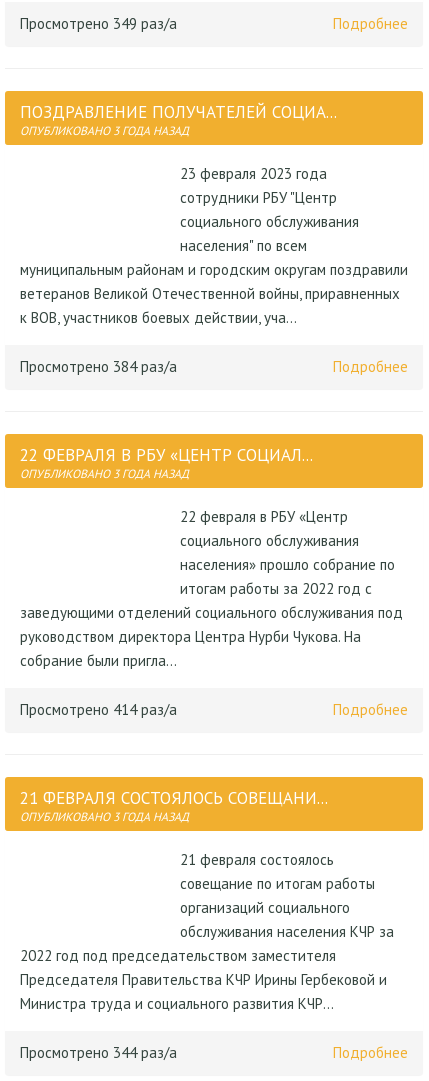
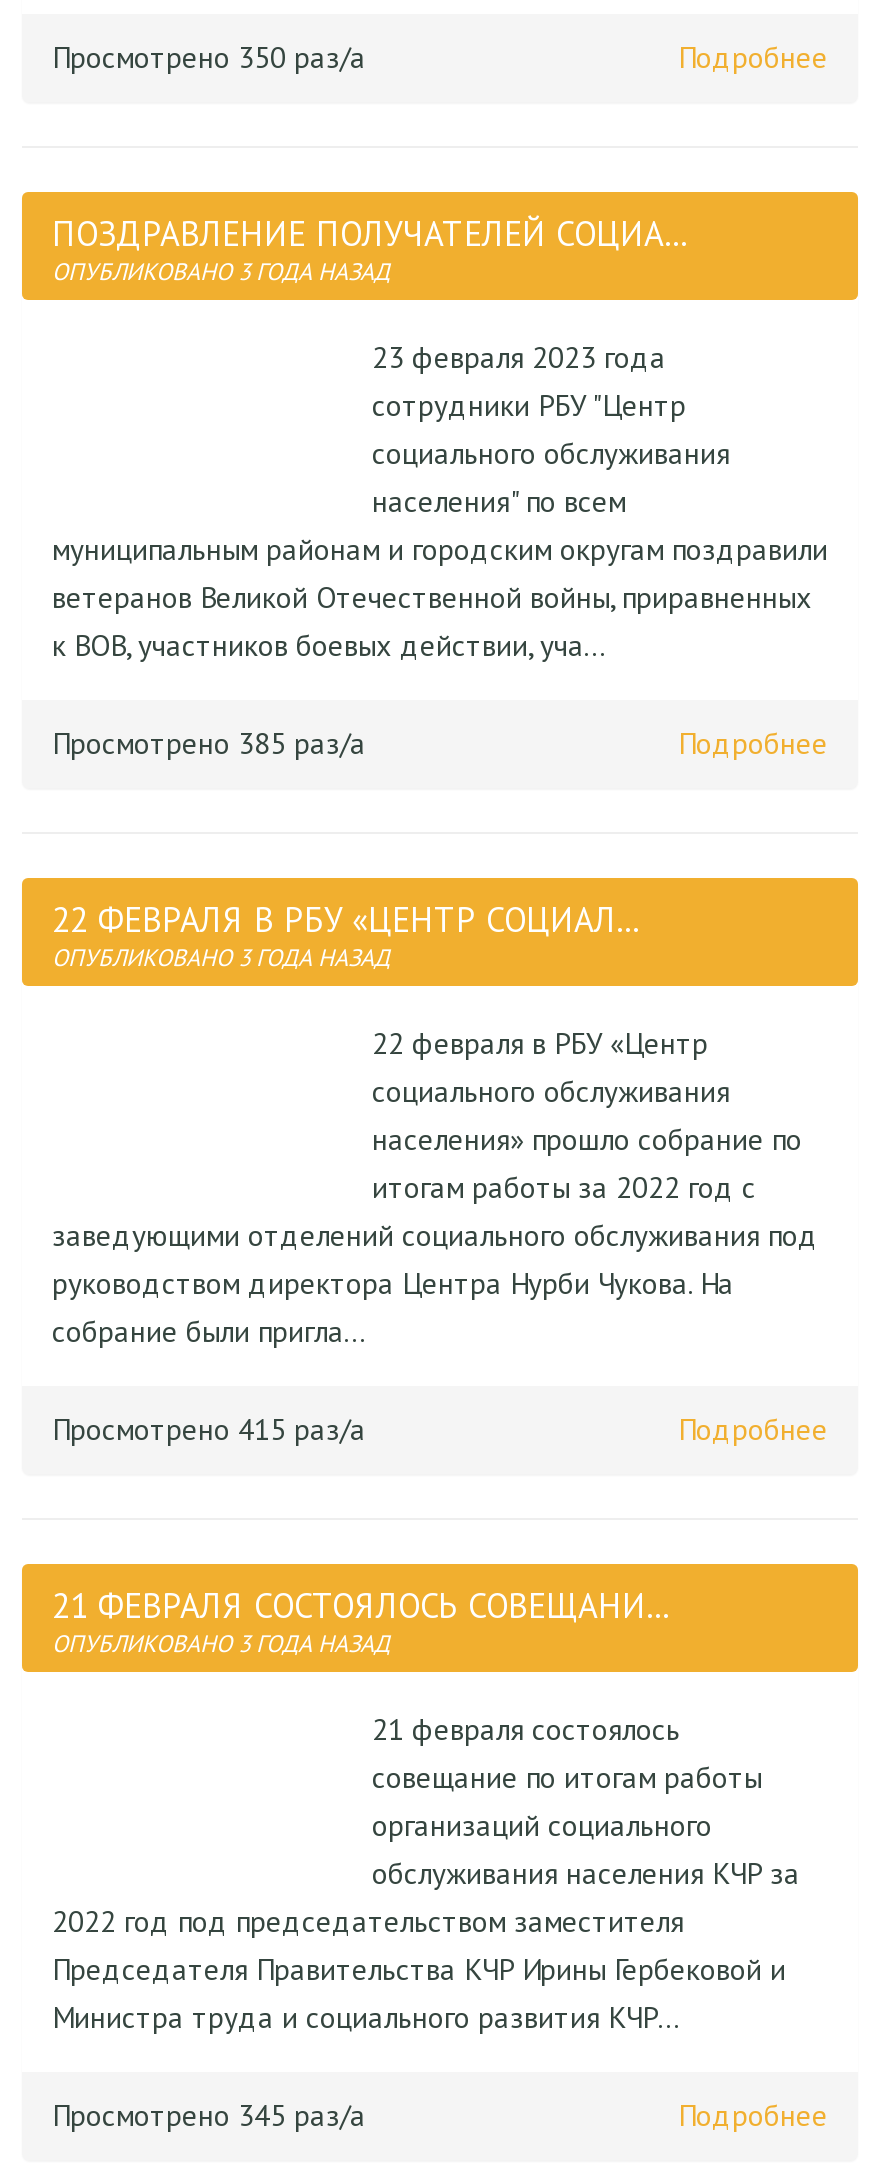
- Просмотрено 349 раз/а
+ Просмотрено 350 раз/а

- Просмотрено 384 раз/а
+ Просмотрено 385 раз/а

- Просмотрено 414 раз/а
+ Просмотрено 415 раз/а

- Просмотрено 344 раз/а
+ Просмотрено 345 раз/а
